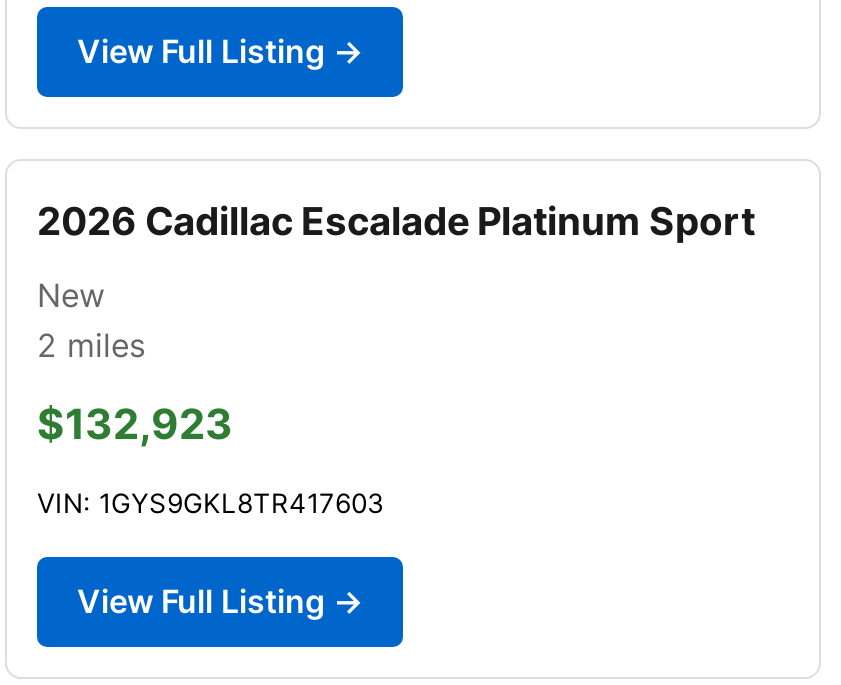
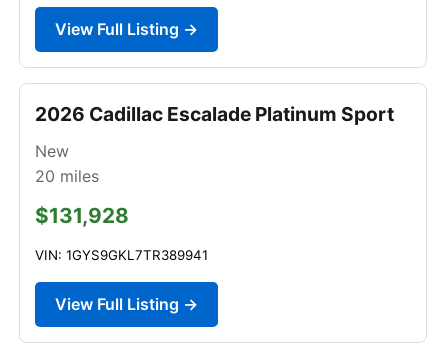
- 2 miles
+ 20 miles

- $132,923
+ $131,928

- VIN: 1GYS9GKL8TR417603
+ VIN: 1GYS9GKL7TR389941
